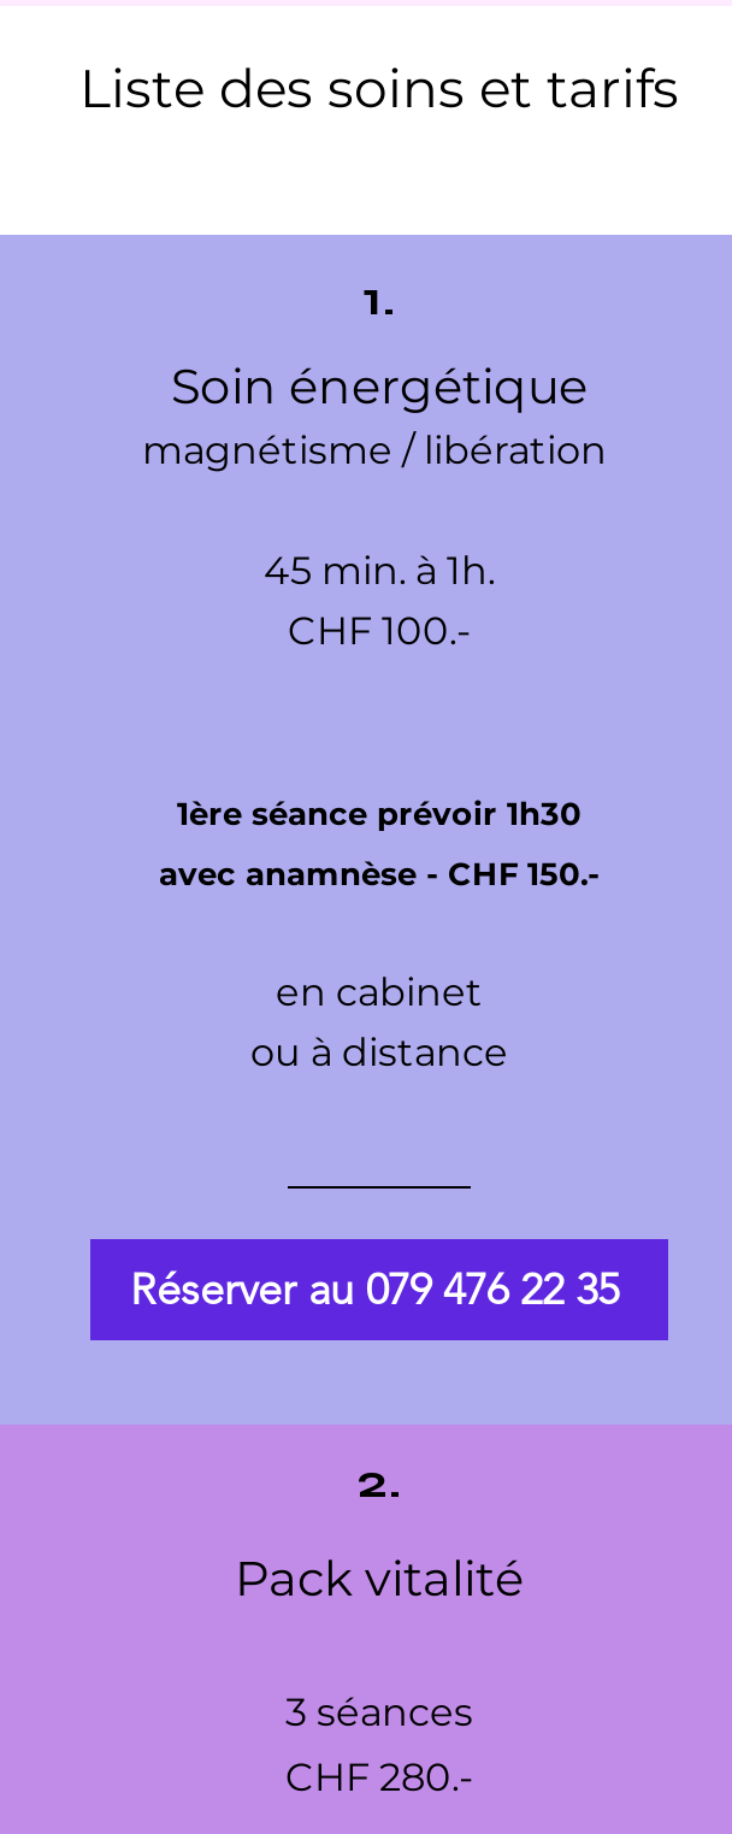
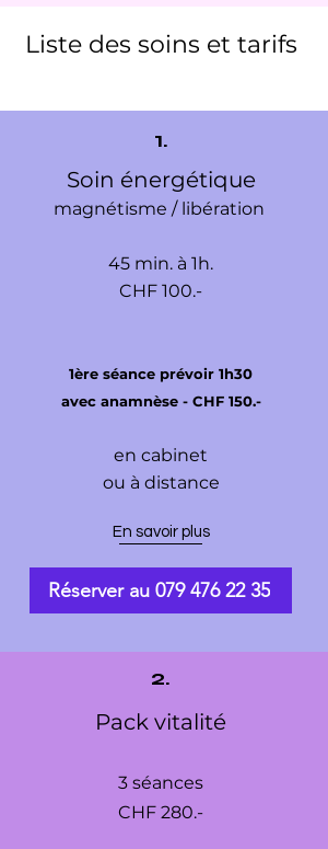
+ En savoir plus
